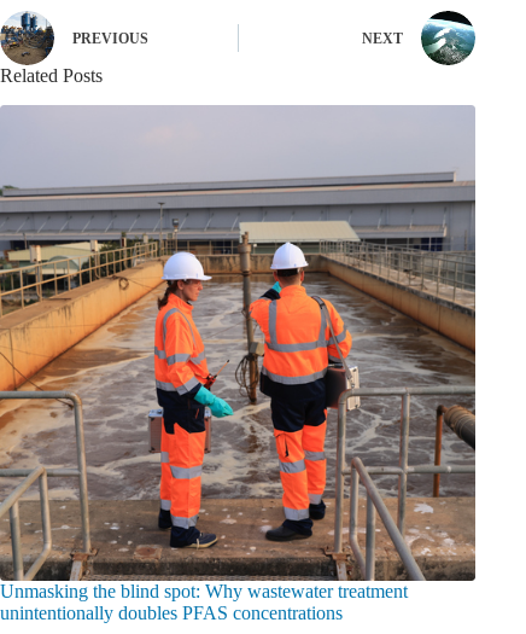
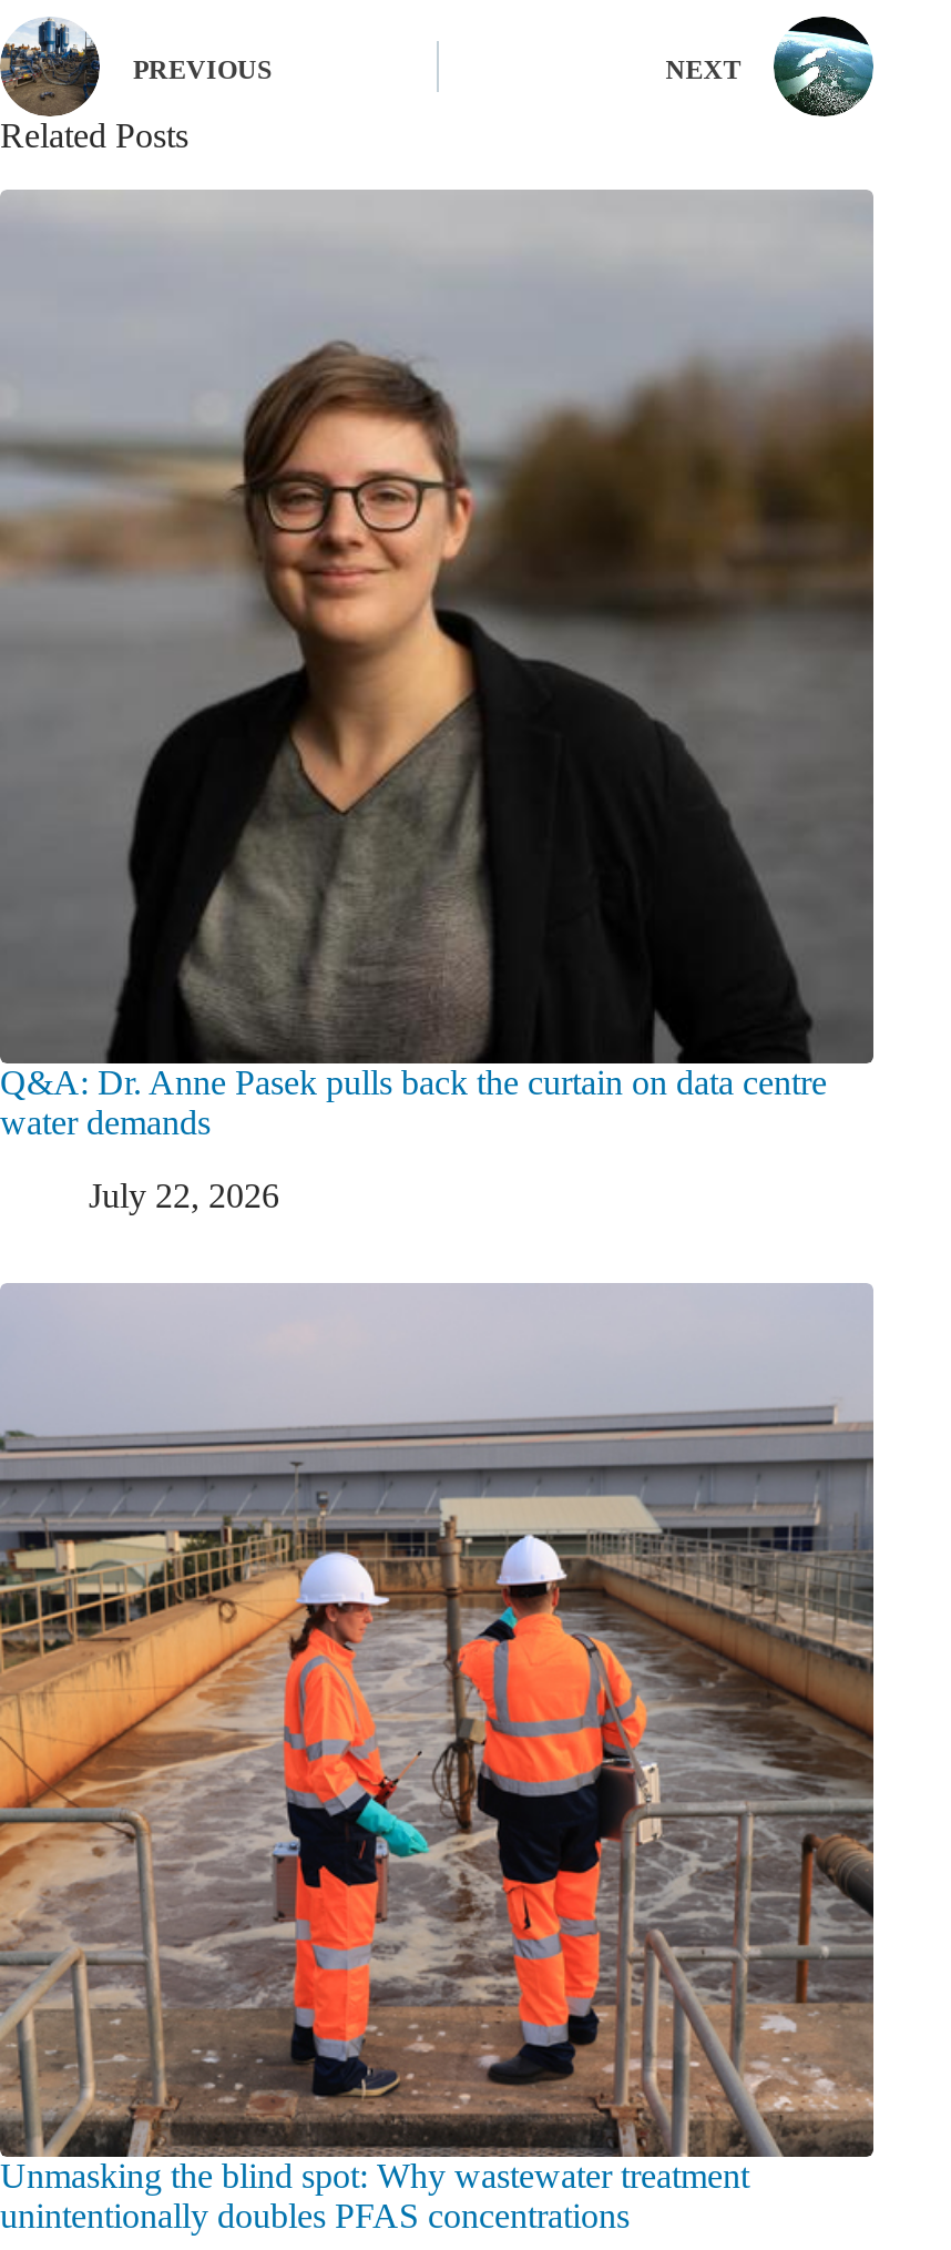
+ [image]
+ Q&A: Dr. Anne Pasek pulls back the curtain on data centre
+ water demands
+ July 22, 2026
